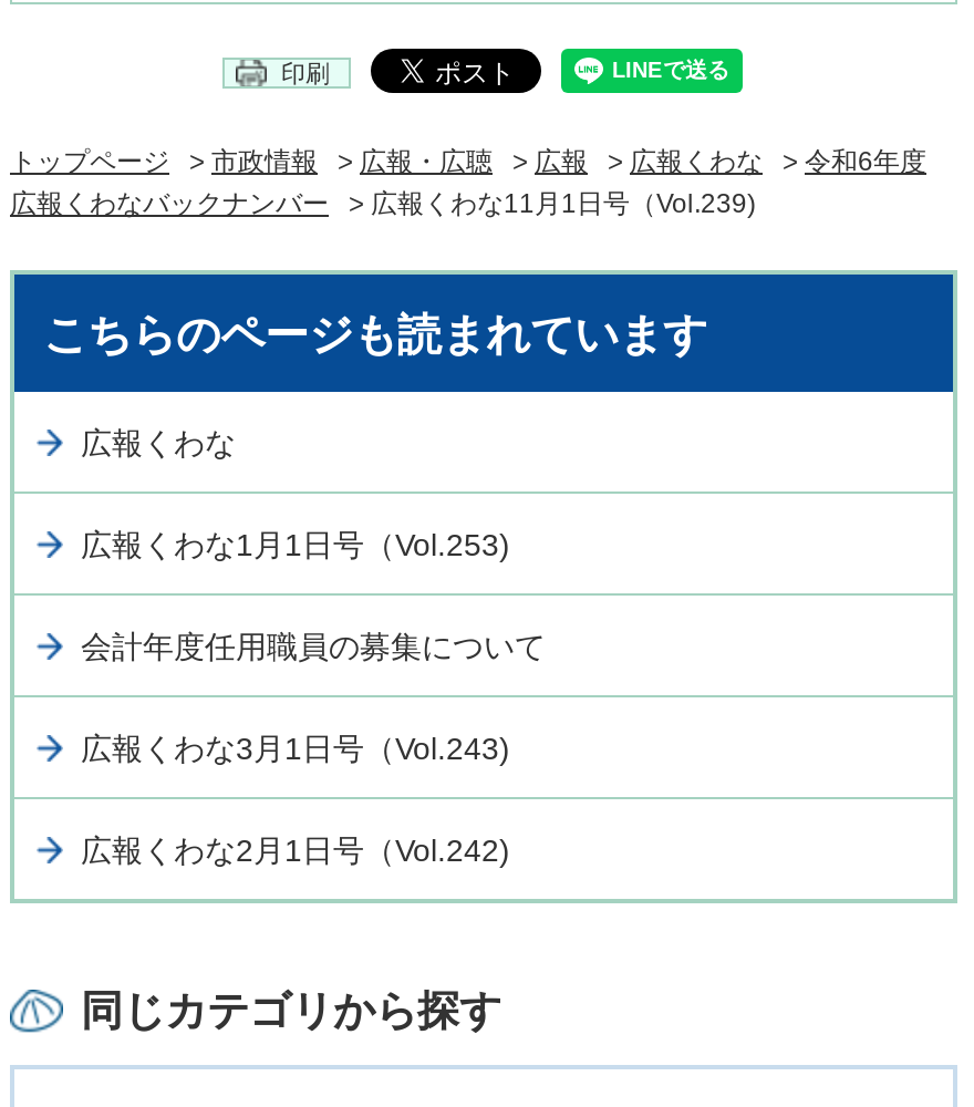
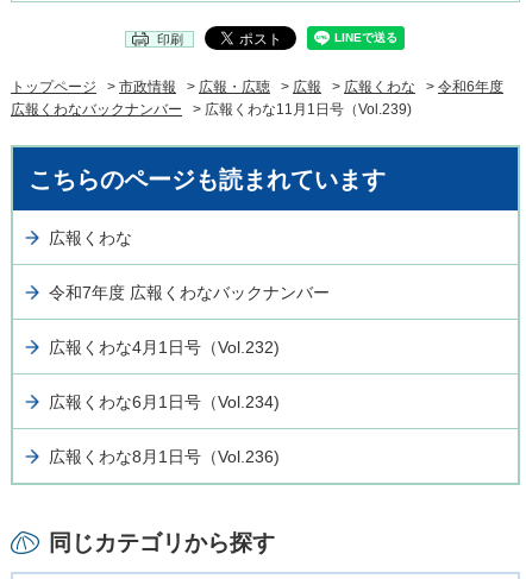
- 広報くわな1月1日号（Vol.253)
+ 令和7年度 広報くわなバックナンバー

- 会計年度任用職員の募集について
+ 広報くわな4月1日号（Vol.232)

- 広報くわな3月1日号（Vol.243)
+ 広報くわな6月1日号（Vol.234)

- 広報くわな2月1日号（Vol.242)
+ 広報くわな8月1日号（Vol.236)
